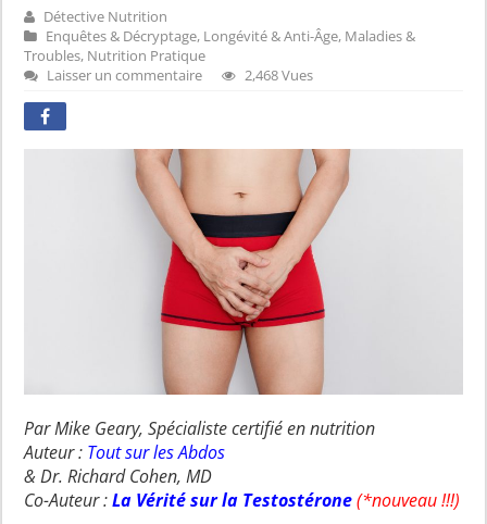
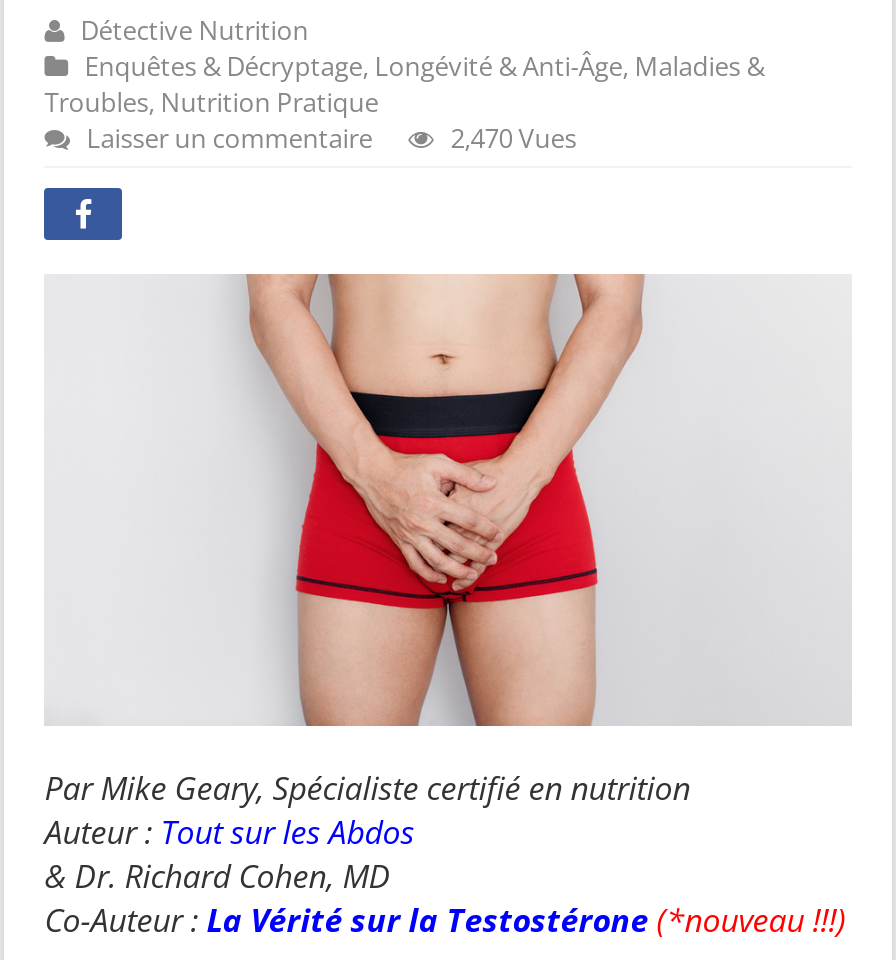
- 2,468 Vues
+ 2,470 Vues
